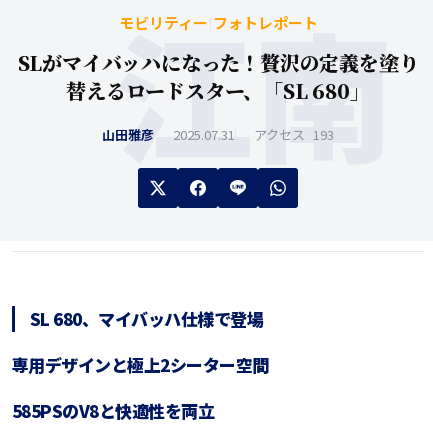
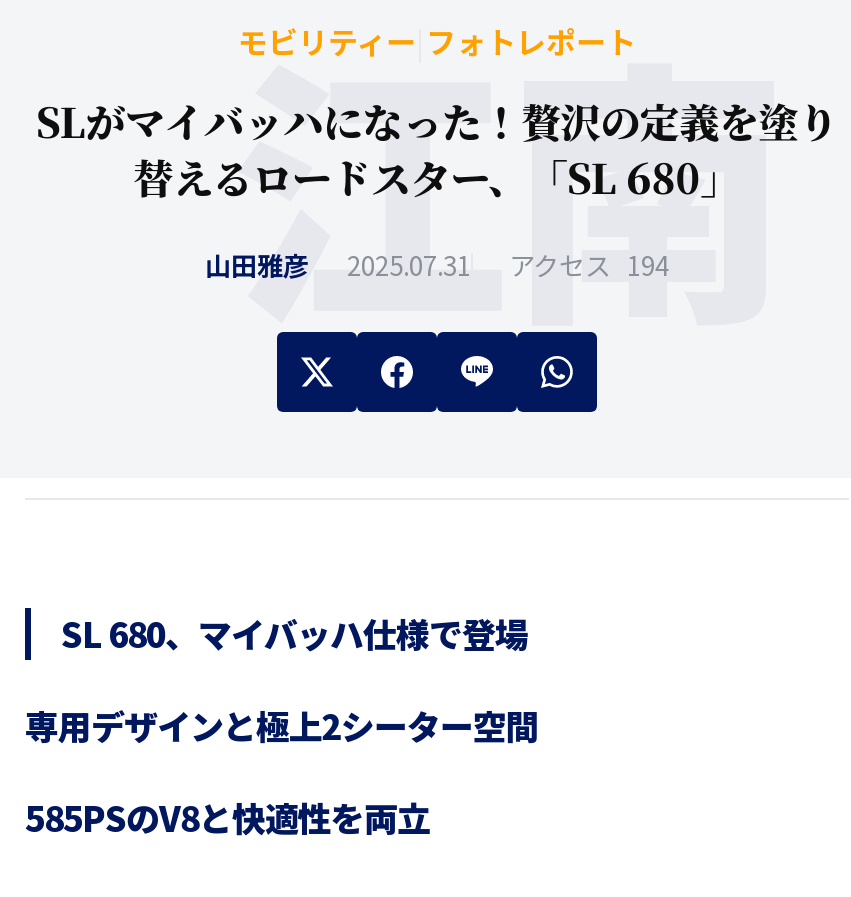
- 山田雅彦 2025.07.31 アクセス 193
+ 山田雅彦 2025.07.31 アクセス 194
